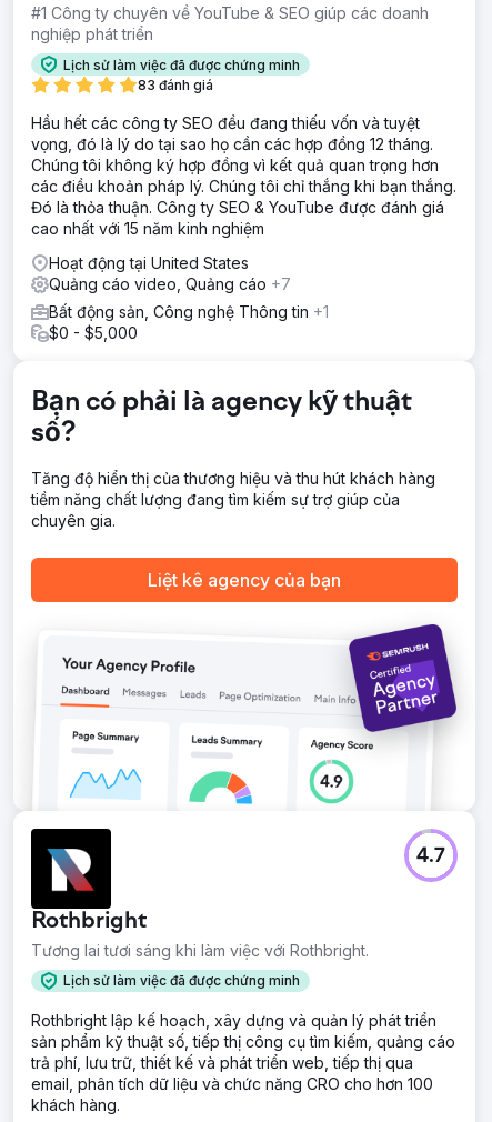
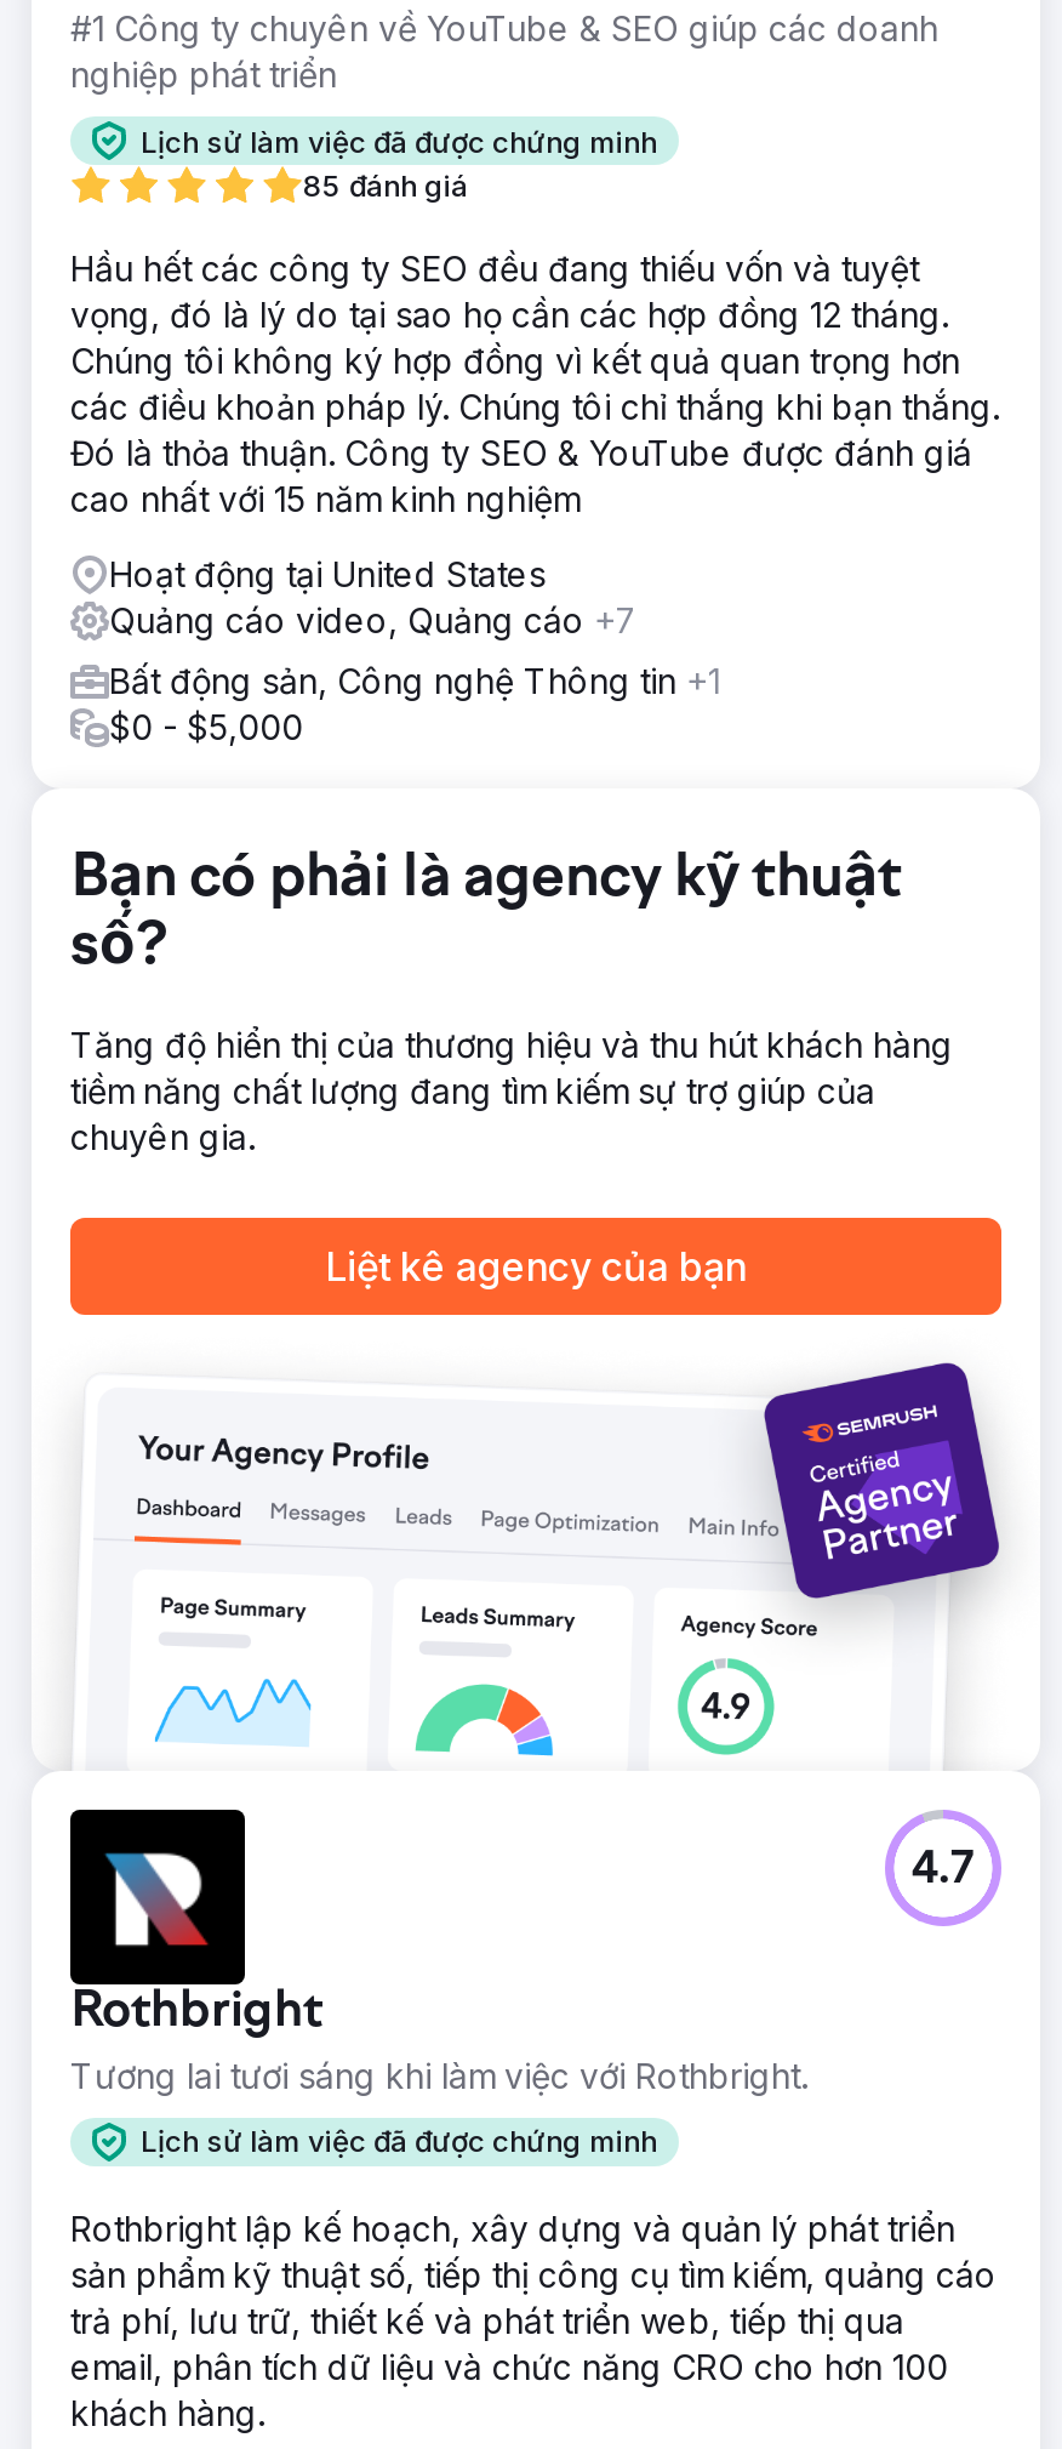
- 83 đánh giá
+ 85 đánh giá
